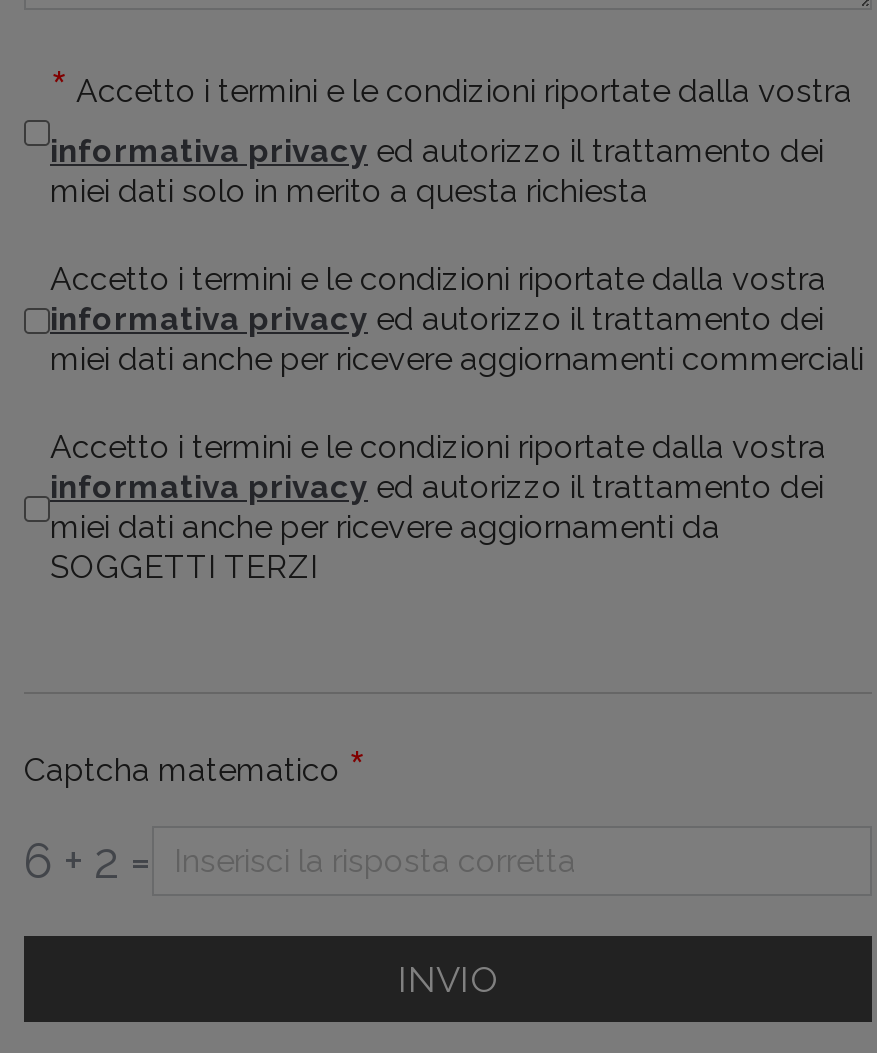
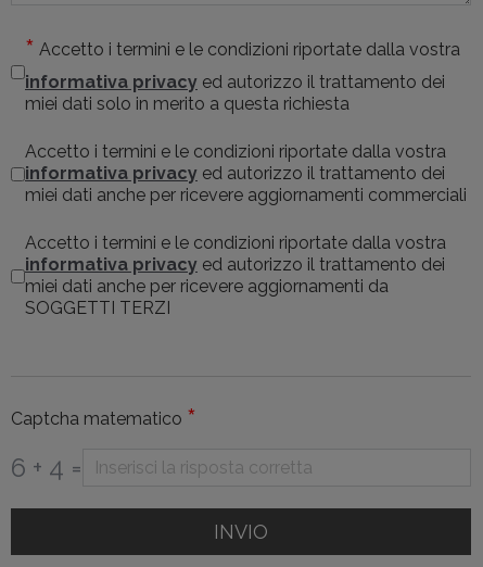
- 6 + 2 =
+ 6 + 4 =
